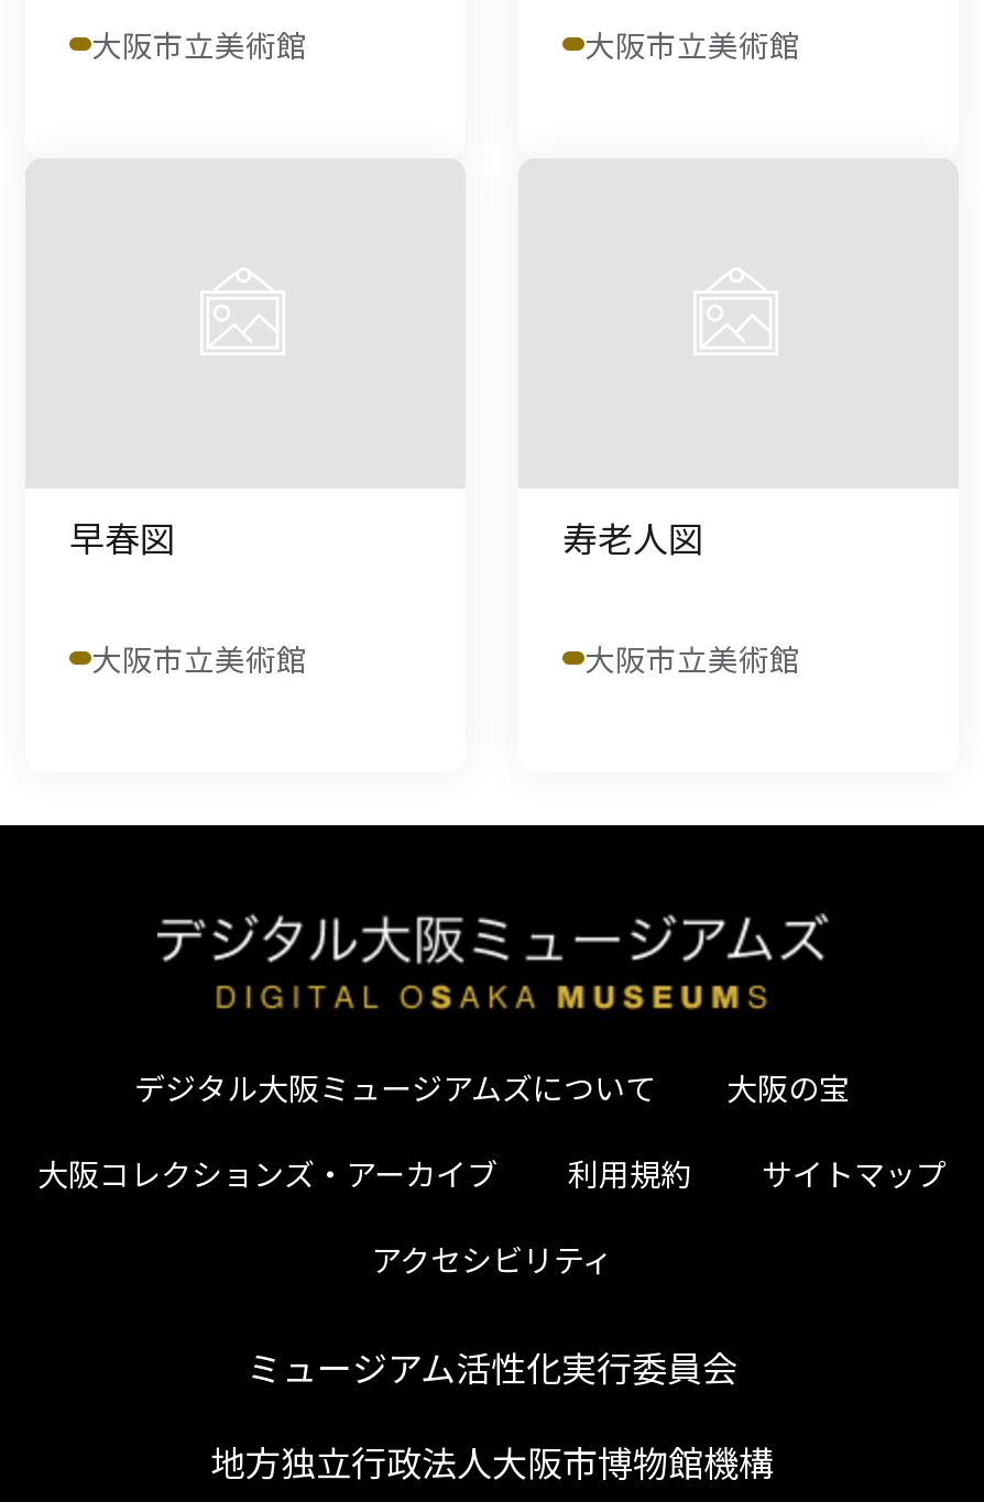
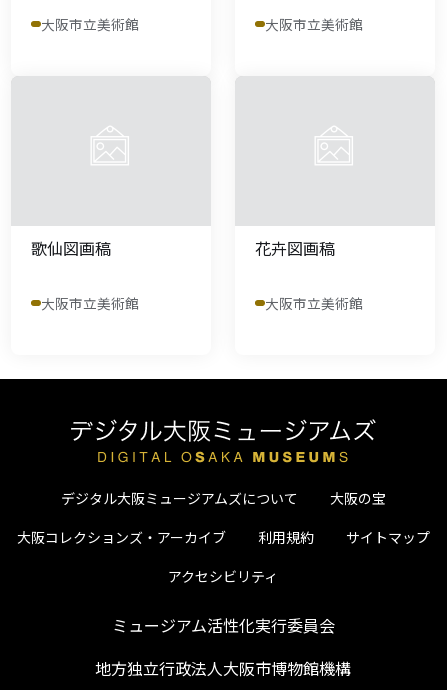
- 早春図
+ 歌仙図画稿

- 寿老人図
+ 花卉図画稿
